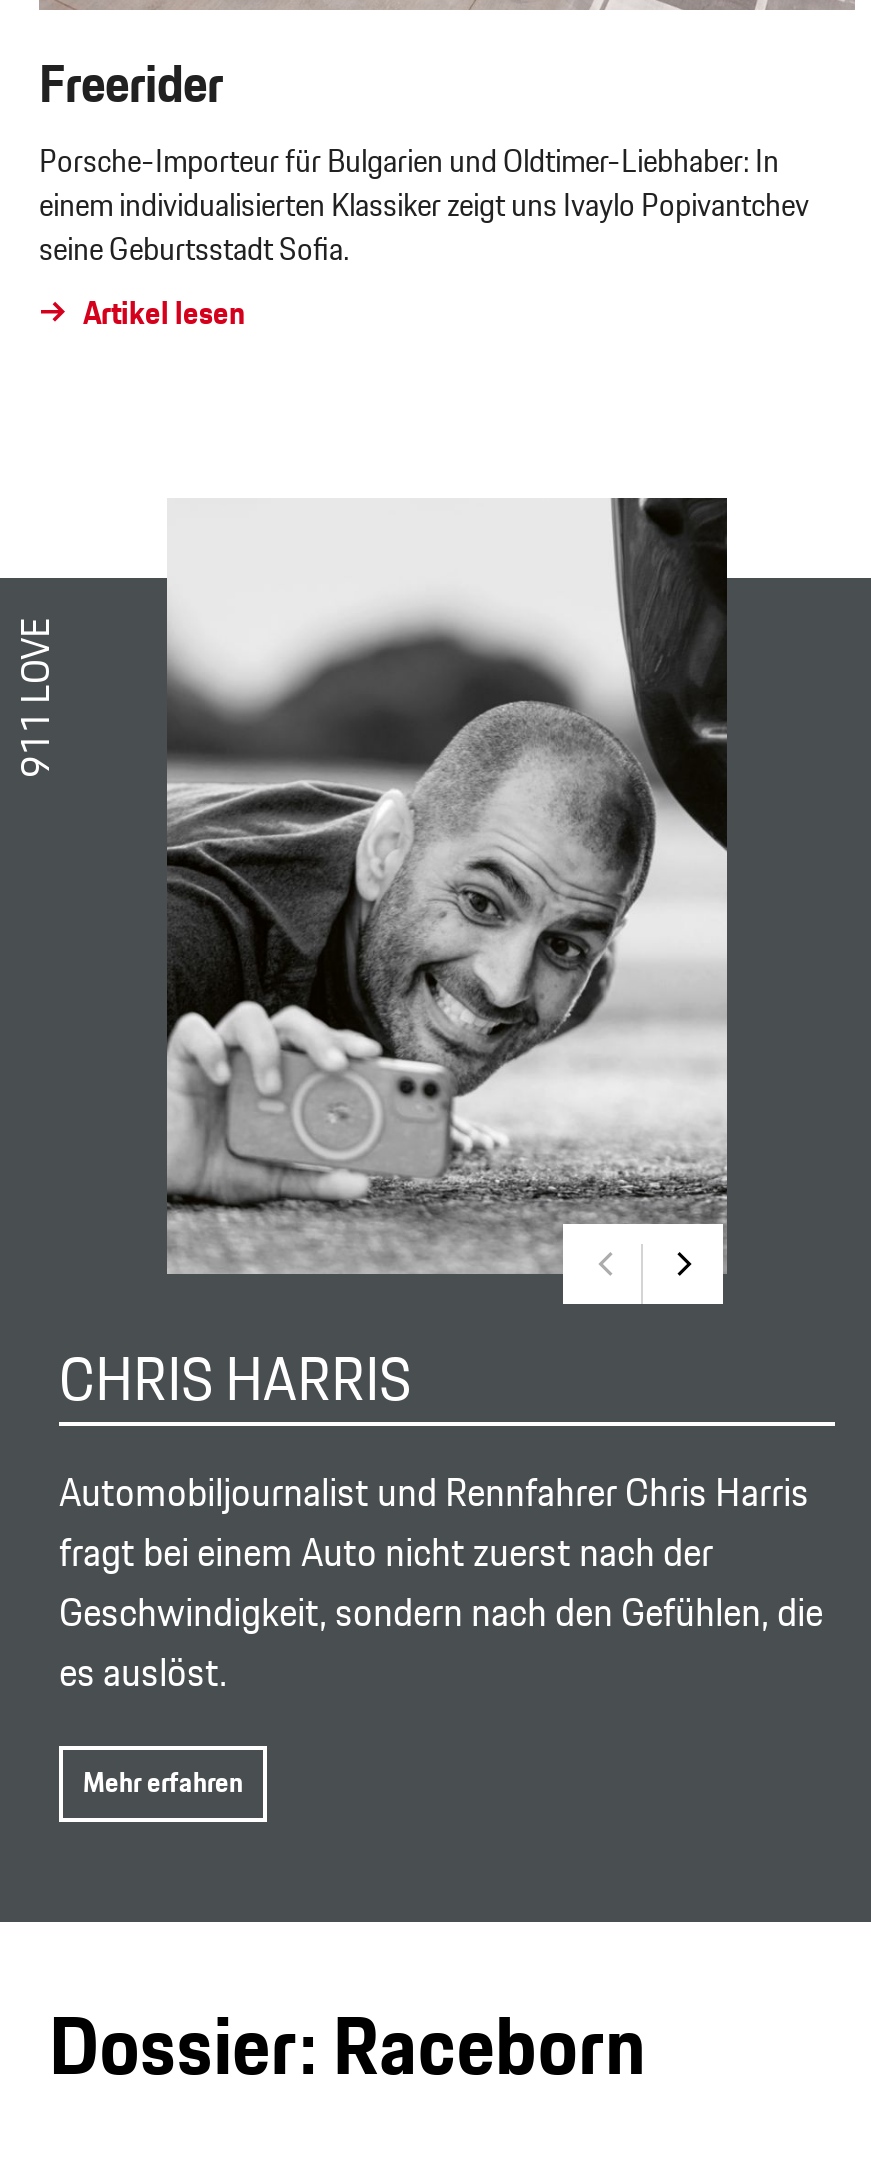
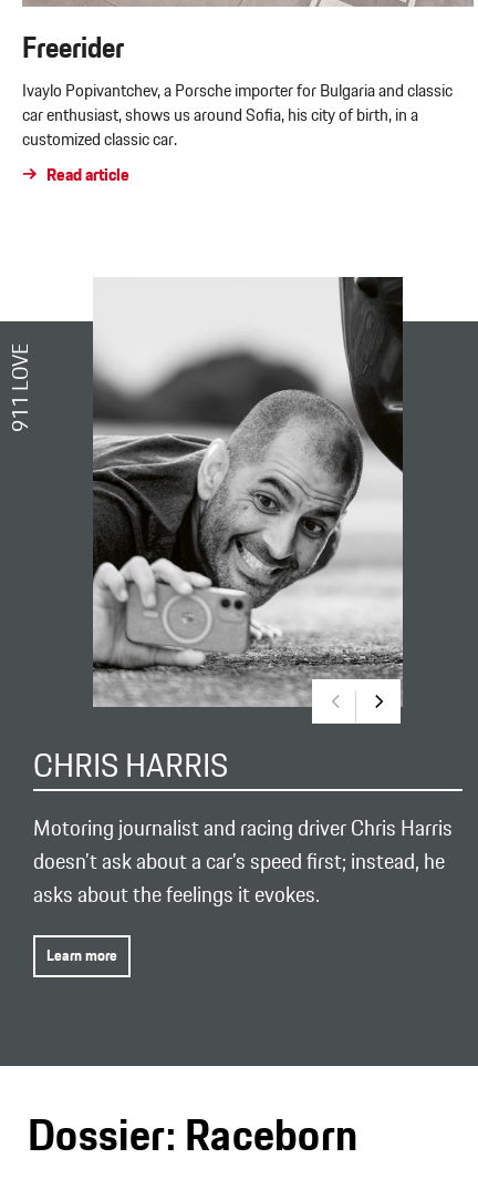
- Porsche-Importeur für Bulgarien und Oldtimer-Liebhaber: In
- einem individualisierten Klassiker zeigt uns Ivaylo Popivantchev
- seine Geburtsstadt Sofia.
- Artikel lesen
+ Ivaylo Popivantchev, a Porsche importer for Bulgaria and classic
+ car enthusiast, shows us around Sofia, his city of birth, in a
+ customized classic car.
+ Read article

- Automobiljournalist und Rennfahrer Chris Harris
- fragt bei einem Auto nicht zuerst nach der
- Geschwindigkeit, sondern nach den Gefühlen, die
- es auslöst.
+ Motoring journalist and racing driver Chris Harris
+ doesn’t ask about a car’s speed first; instead, he
+ asks about the feelings it evokes.

- Mehr erfahren
+ Learn more
